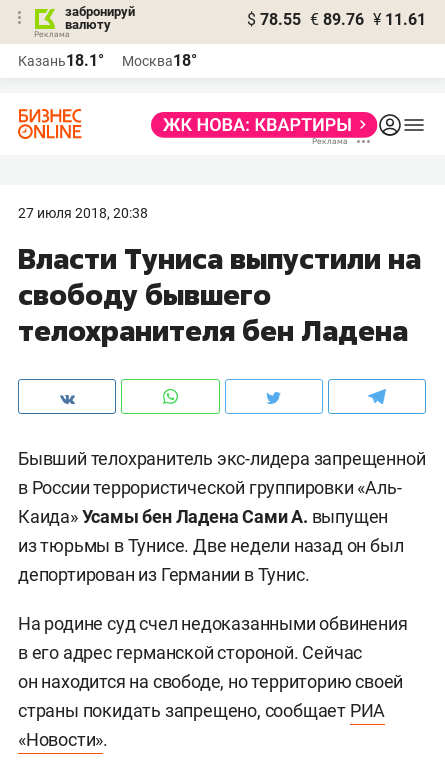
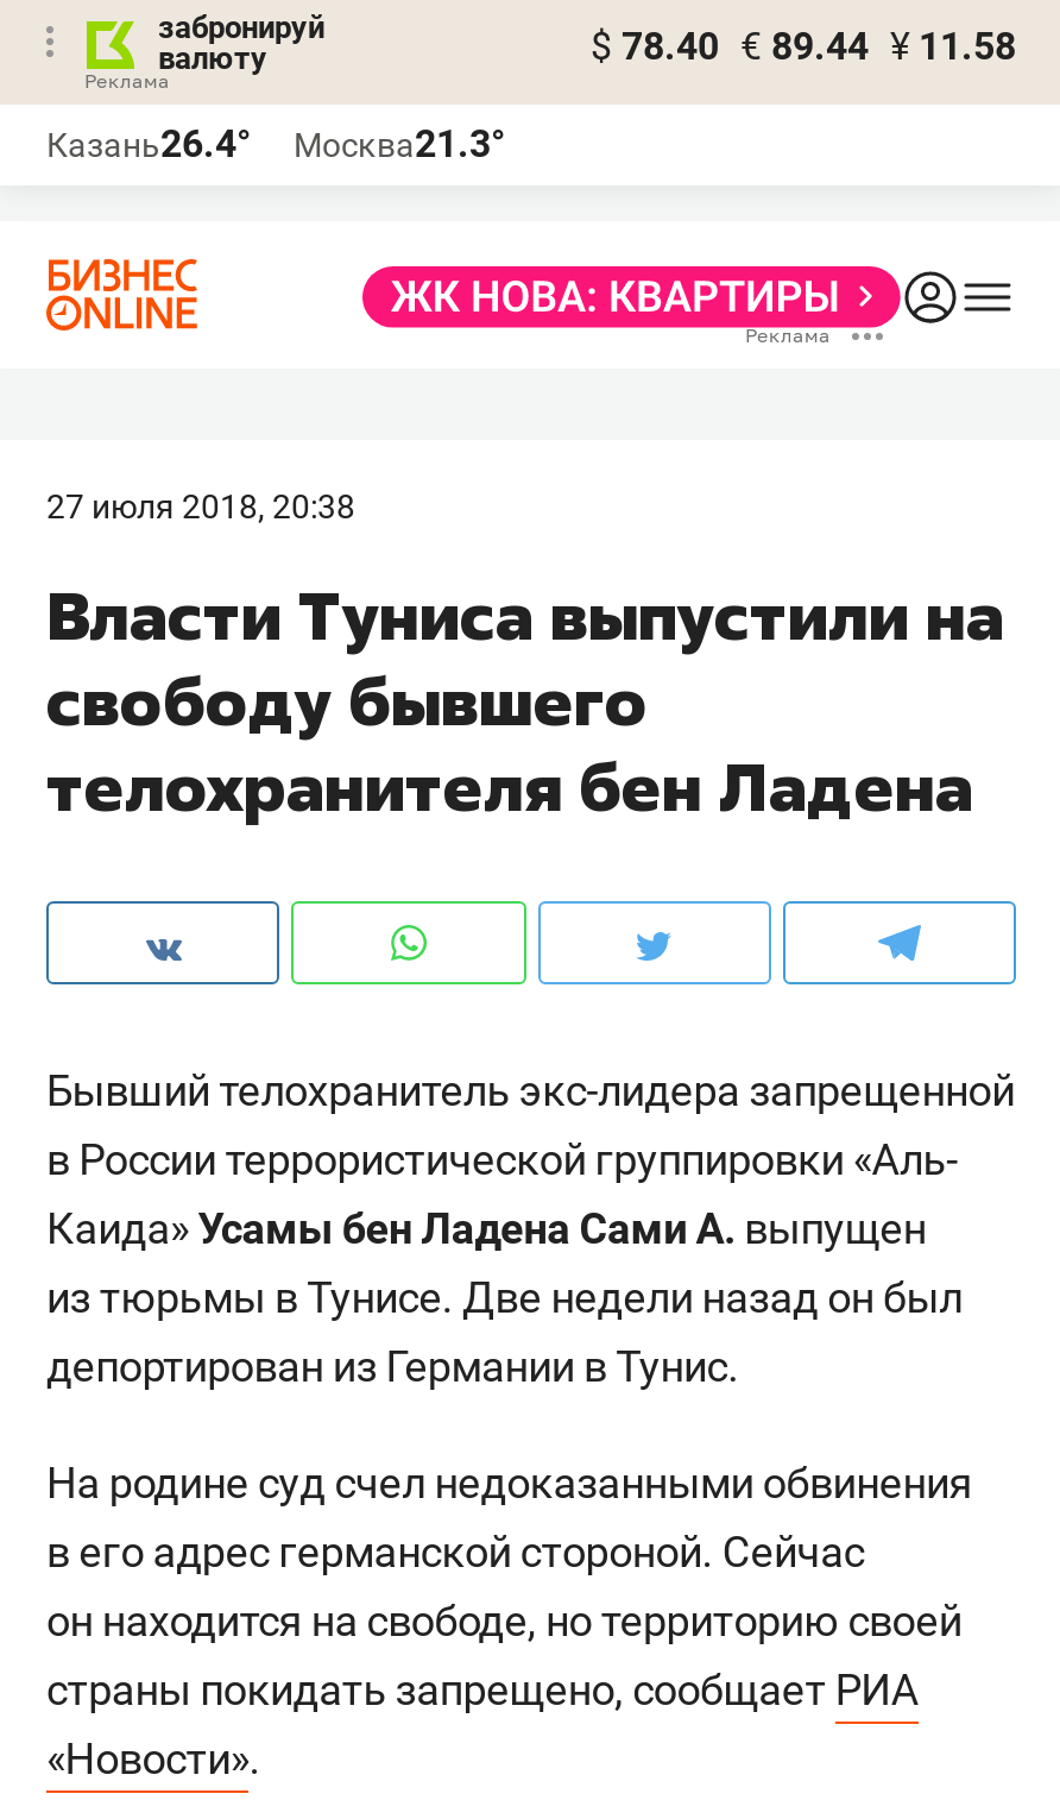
- $ 78.55 € 89.76 ¥ 11.61
+ $ 78.40 € 89.44 ¥ 11.58

- Казань18.1°
+ Казань26.4°

- Москва18°
+ Москва21.3°
